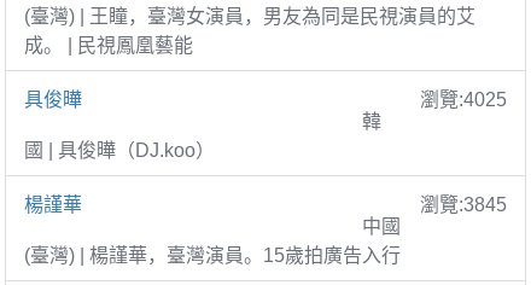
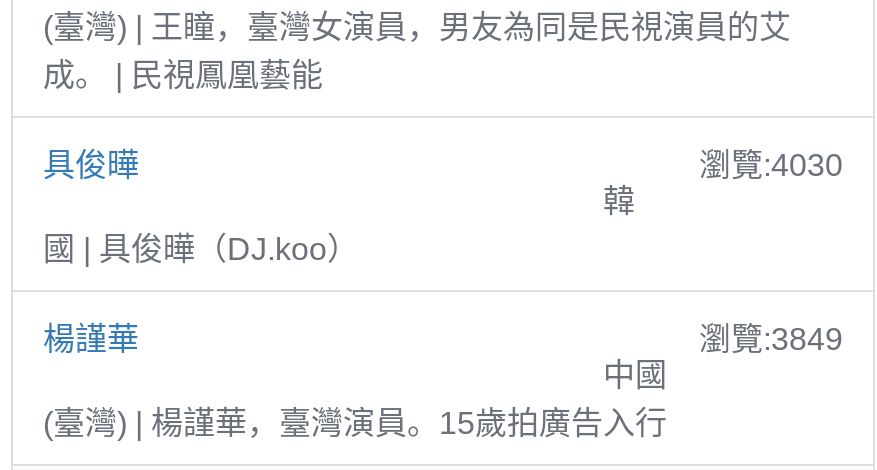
- 瀏覽:4025
+ 瀏覽:4030

- 瀏覽:3845
+ 瀏覽:3849
